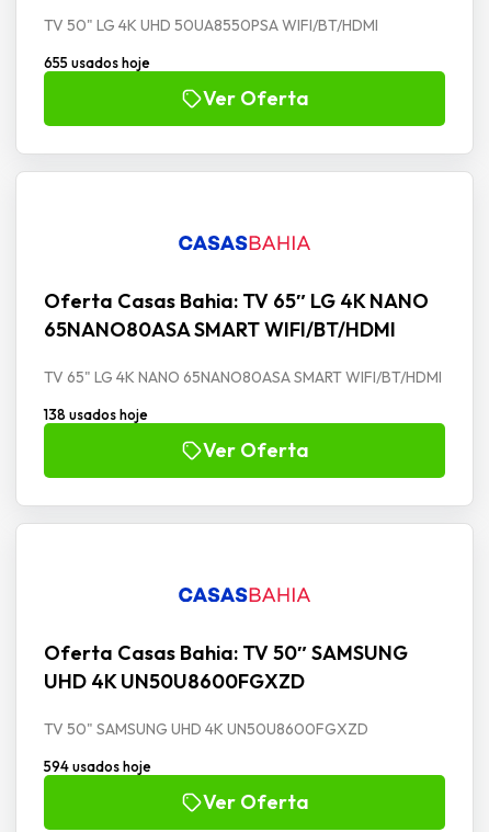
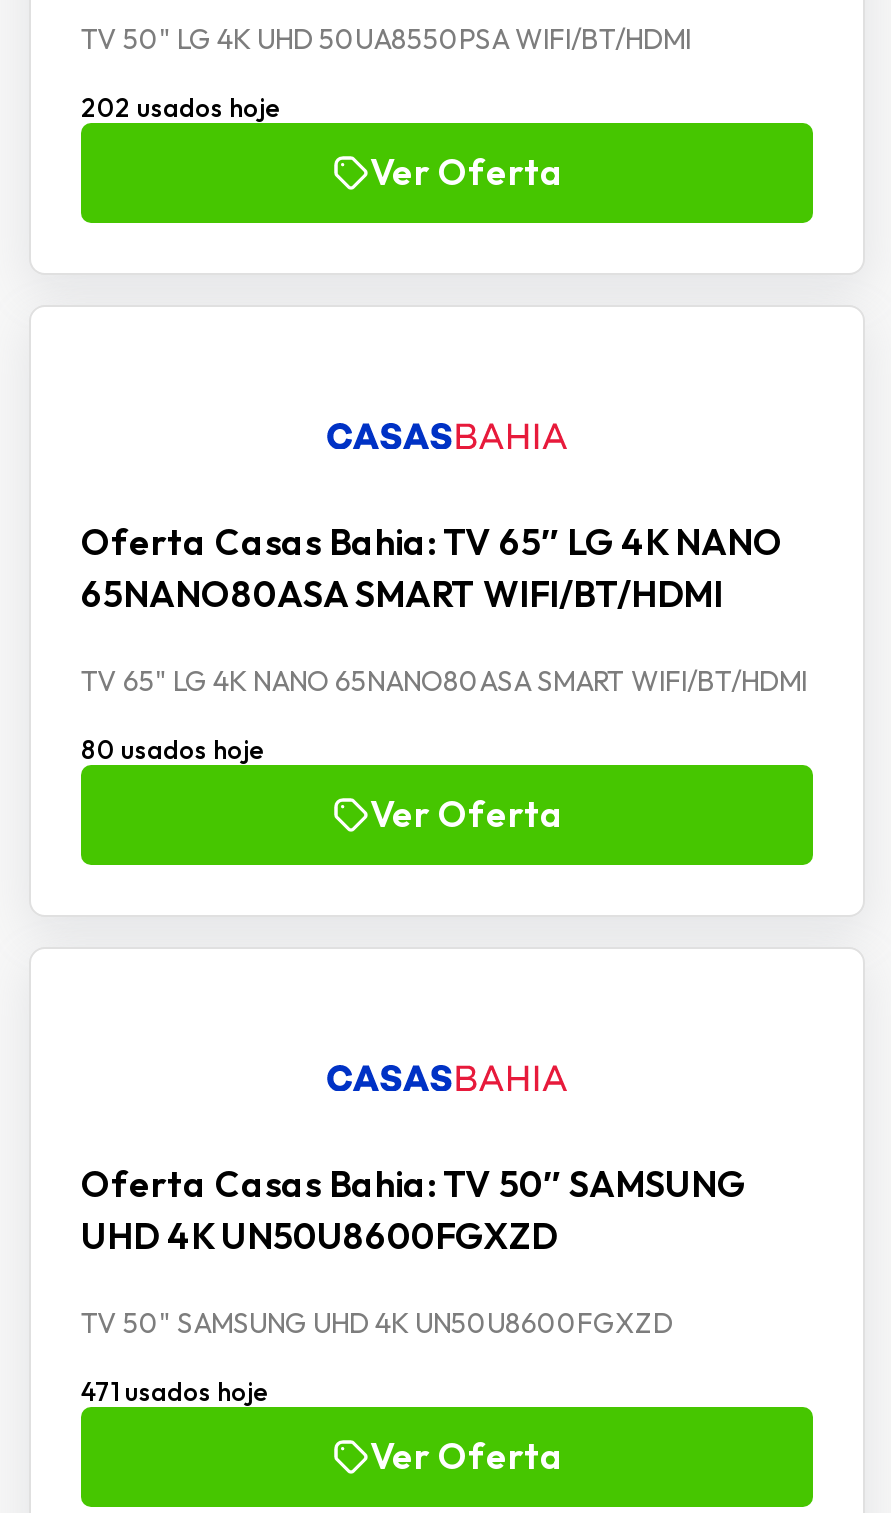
- 655 usados hoje
+ 202 usados hoje

- 138 usados hoje
+ 80 usados hoje

- 594 usados hoje
+ 471 usados hoje
